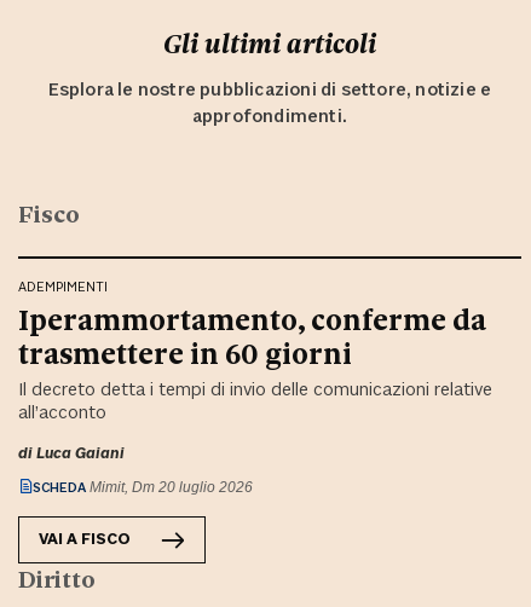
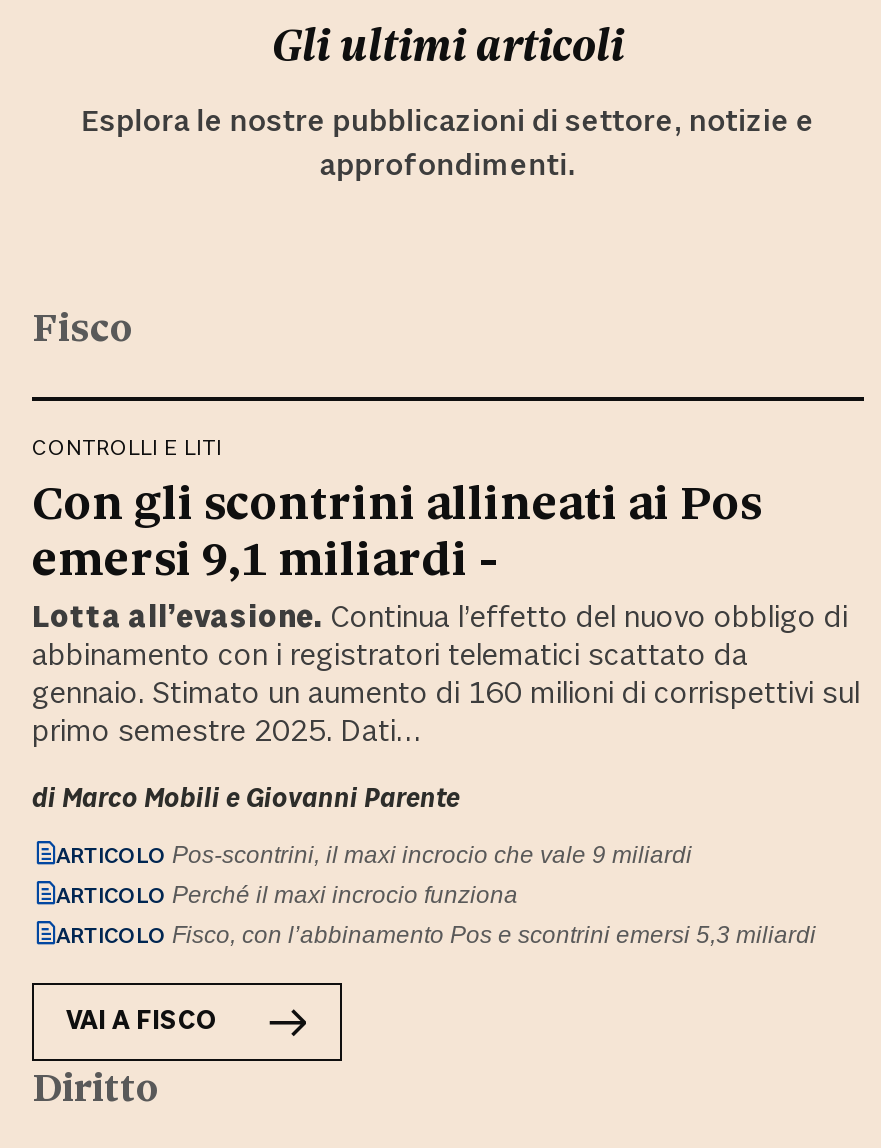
- ADEMPIMENTI
- Iperammortamento, conferme da
- trasmettere in 60 giorni
- Il decreto detta i tempi di invio delle comunicazioni relative
- all’acconto
+ CONTROLLI E LITI
+ Con gli scontrini allineati ai Pos
+ emersi 9,1 miliardi -
+ Lotta all’evasione. Continua l’effetto del nuovo obbligo di
+ abbinamento con i registratori telematici scattato da
+ gennaio. Stimato un aumento di 160 milioni di corrispettivi sul
+ primo semestre 2025. Dati…

- di Luca Gaiani
+ di Marco Mobili e Giovanni Parente

- SCHEDA Mimit, Dm 20 luglio 2026
+ ARTICOLO Pos-scontrini, il maxi incrocio che vale 9 miliardi
+ ARTICOLO Perché il maxi incrocio funziona
+ ARTICOLO Fisco, con l’abbinamento Pos e scontrini emersi 5,3 miliardi
